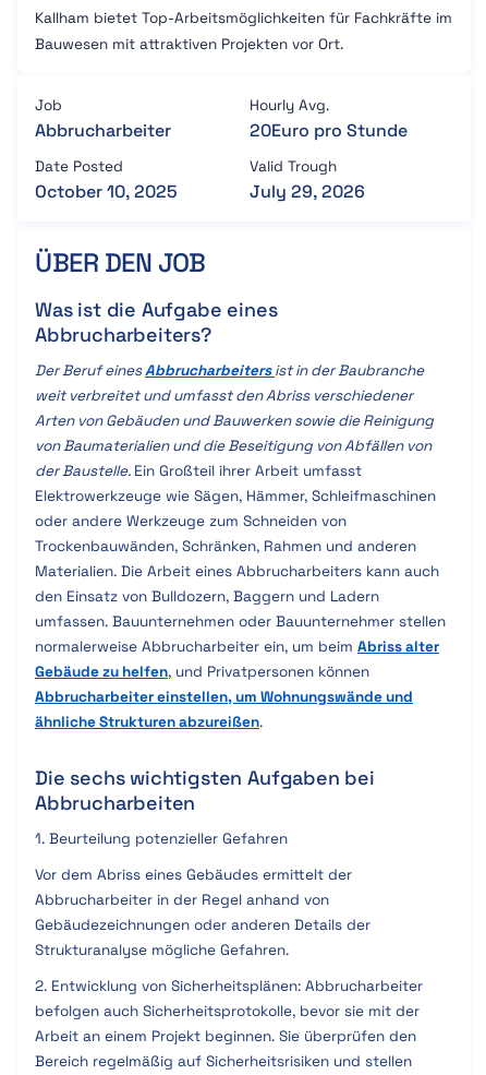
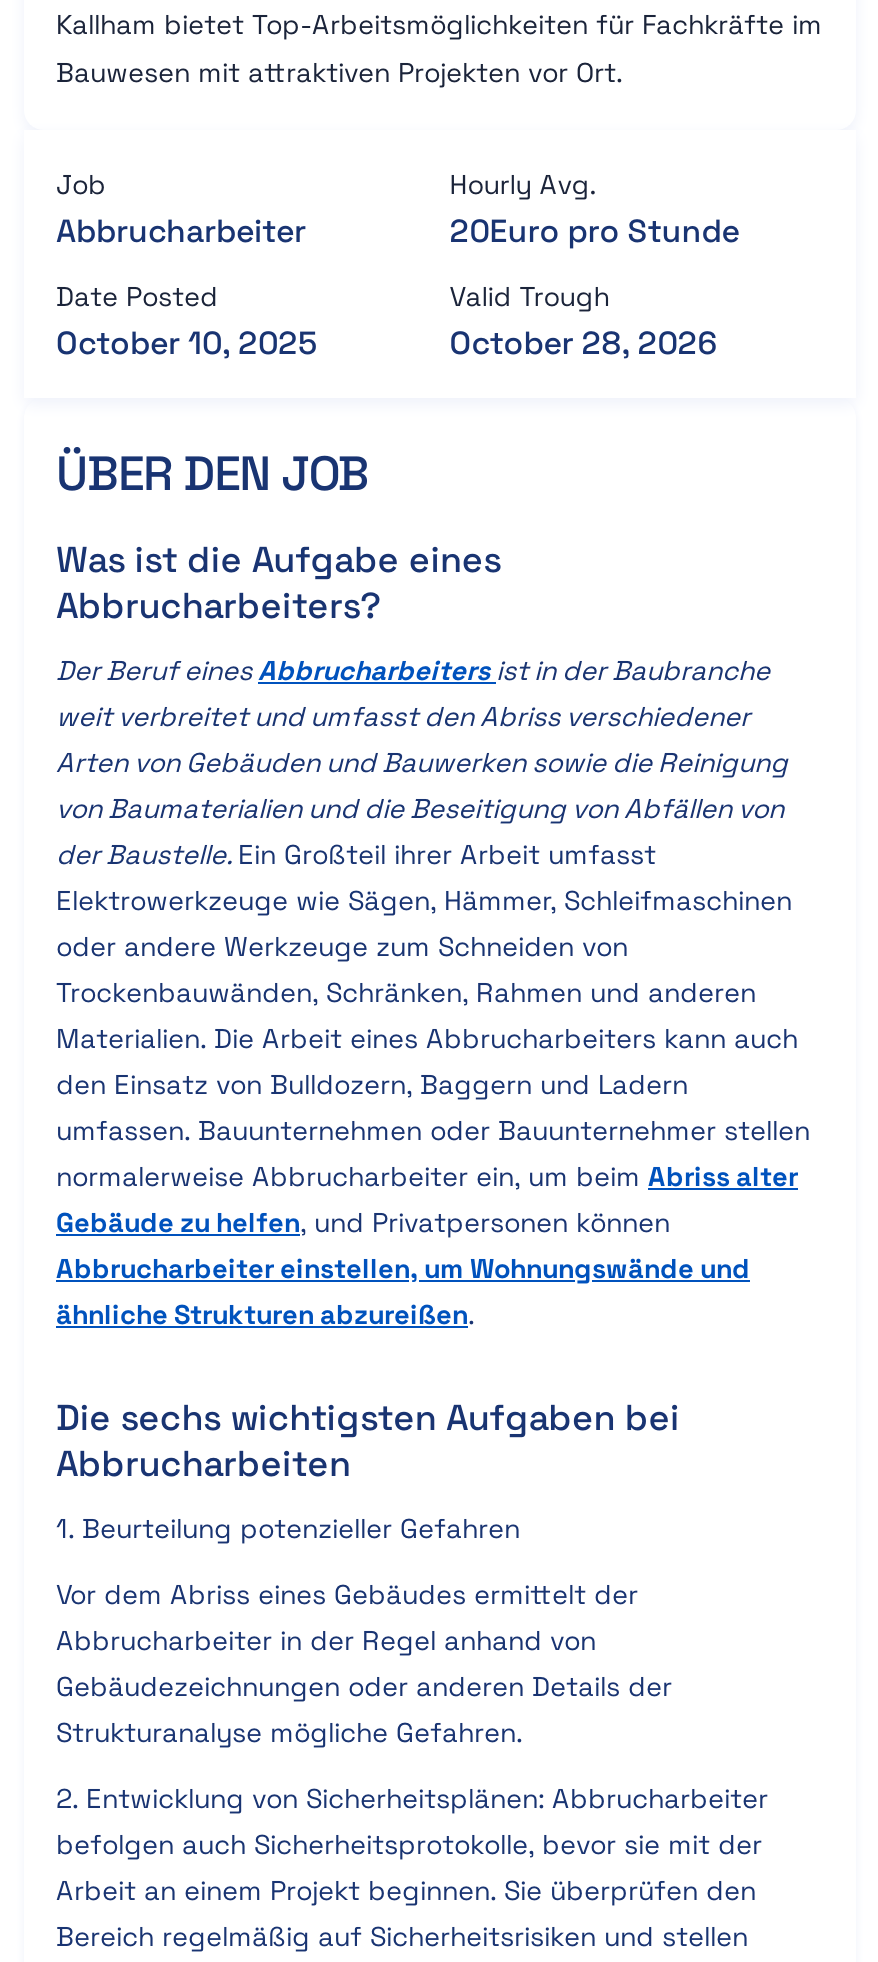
- July 29, 2026
+ October 28, 2026
